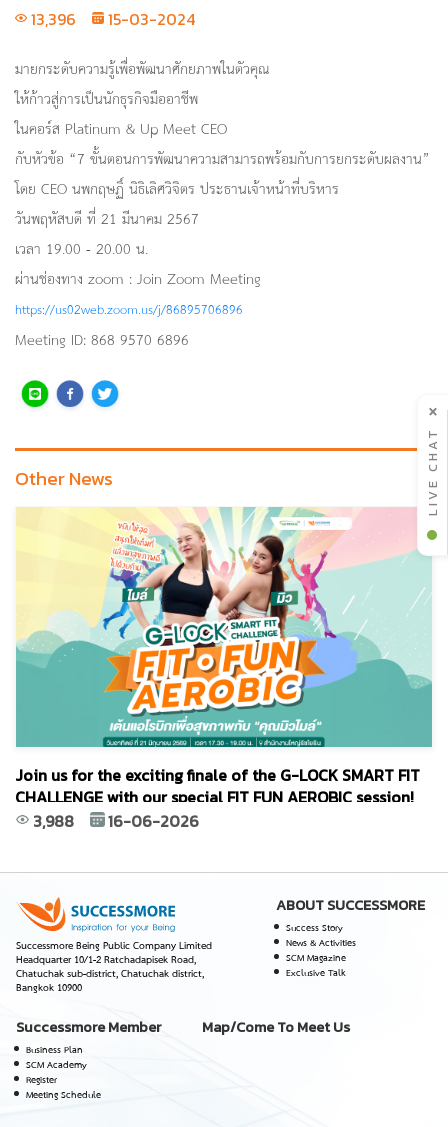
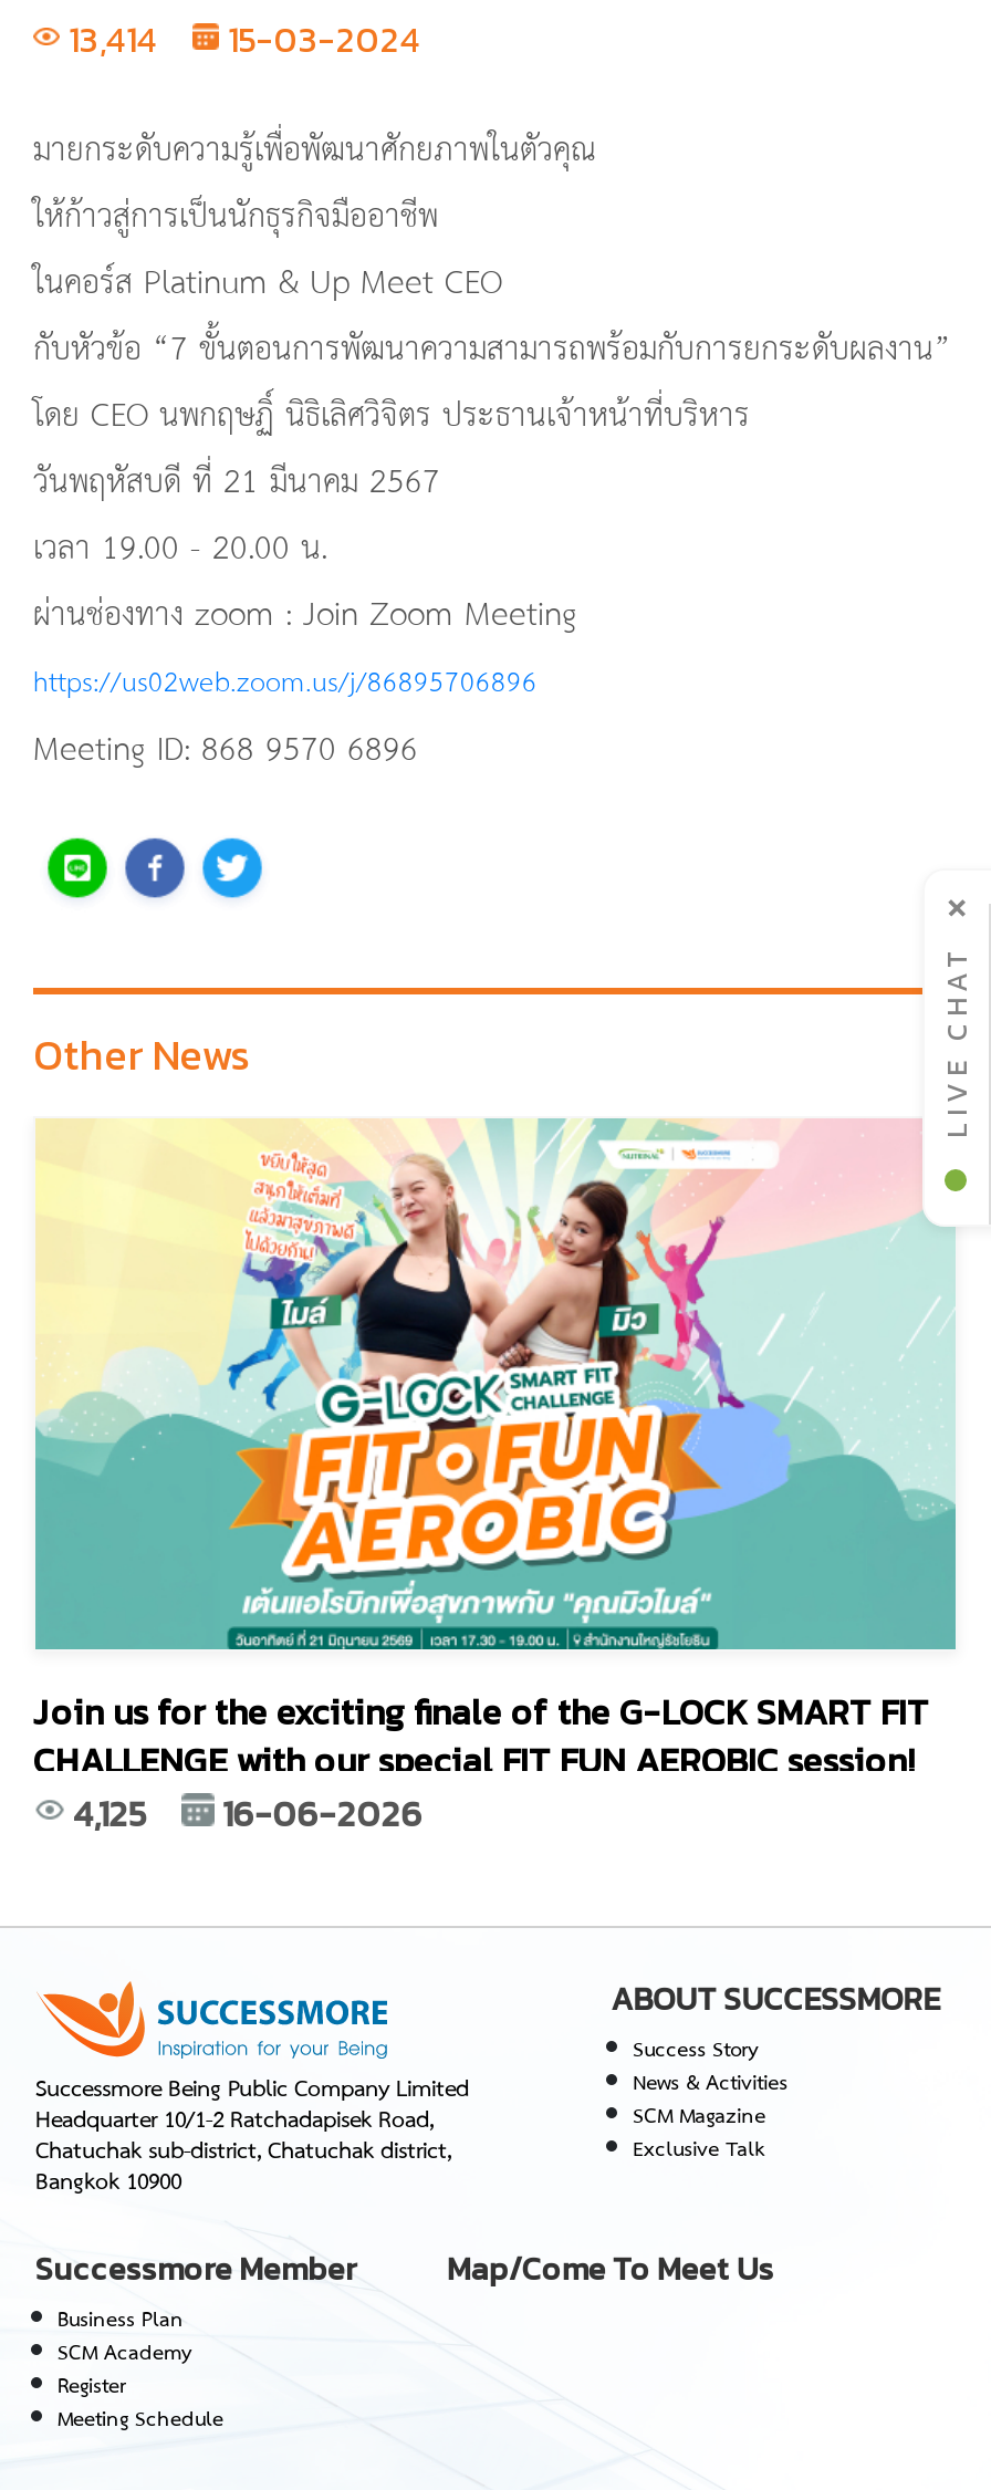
- 13,396 15-03-2024
+ 13,414 15-03-2024

- 3,988 16-06-2026
+ 4,125 16-06-2026
